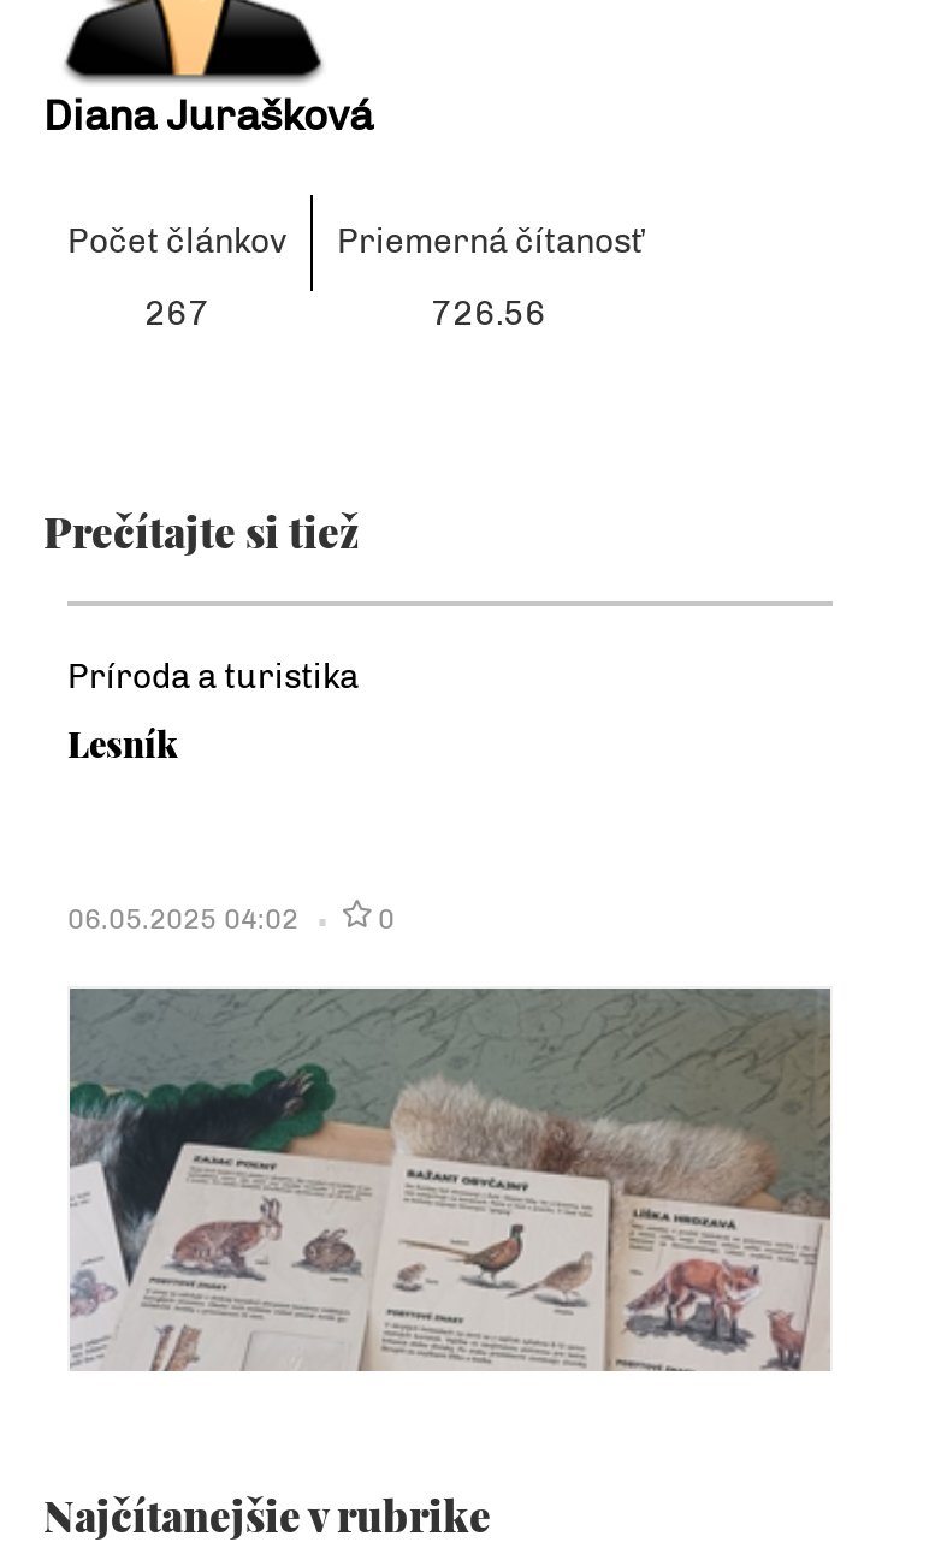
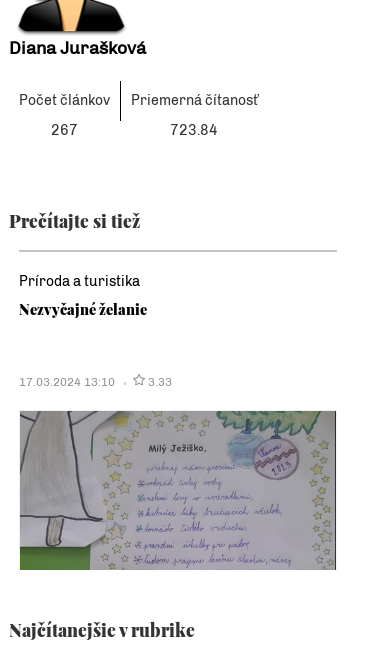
- 726.56
+ 723.84

- Lesník
+ Nezvyčajné želanie

- 06.05.2025 04:02
- 0
+ 17.03.2024 13:10
+ 3.33

- [image]
+ [image]
